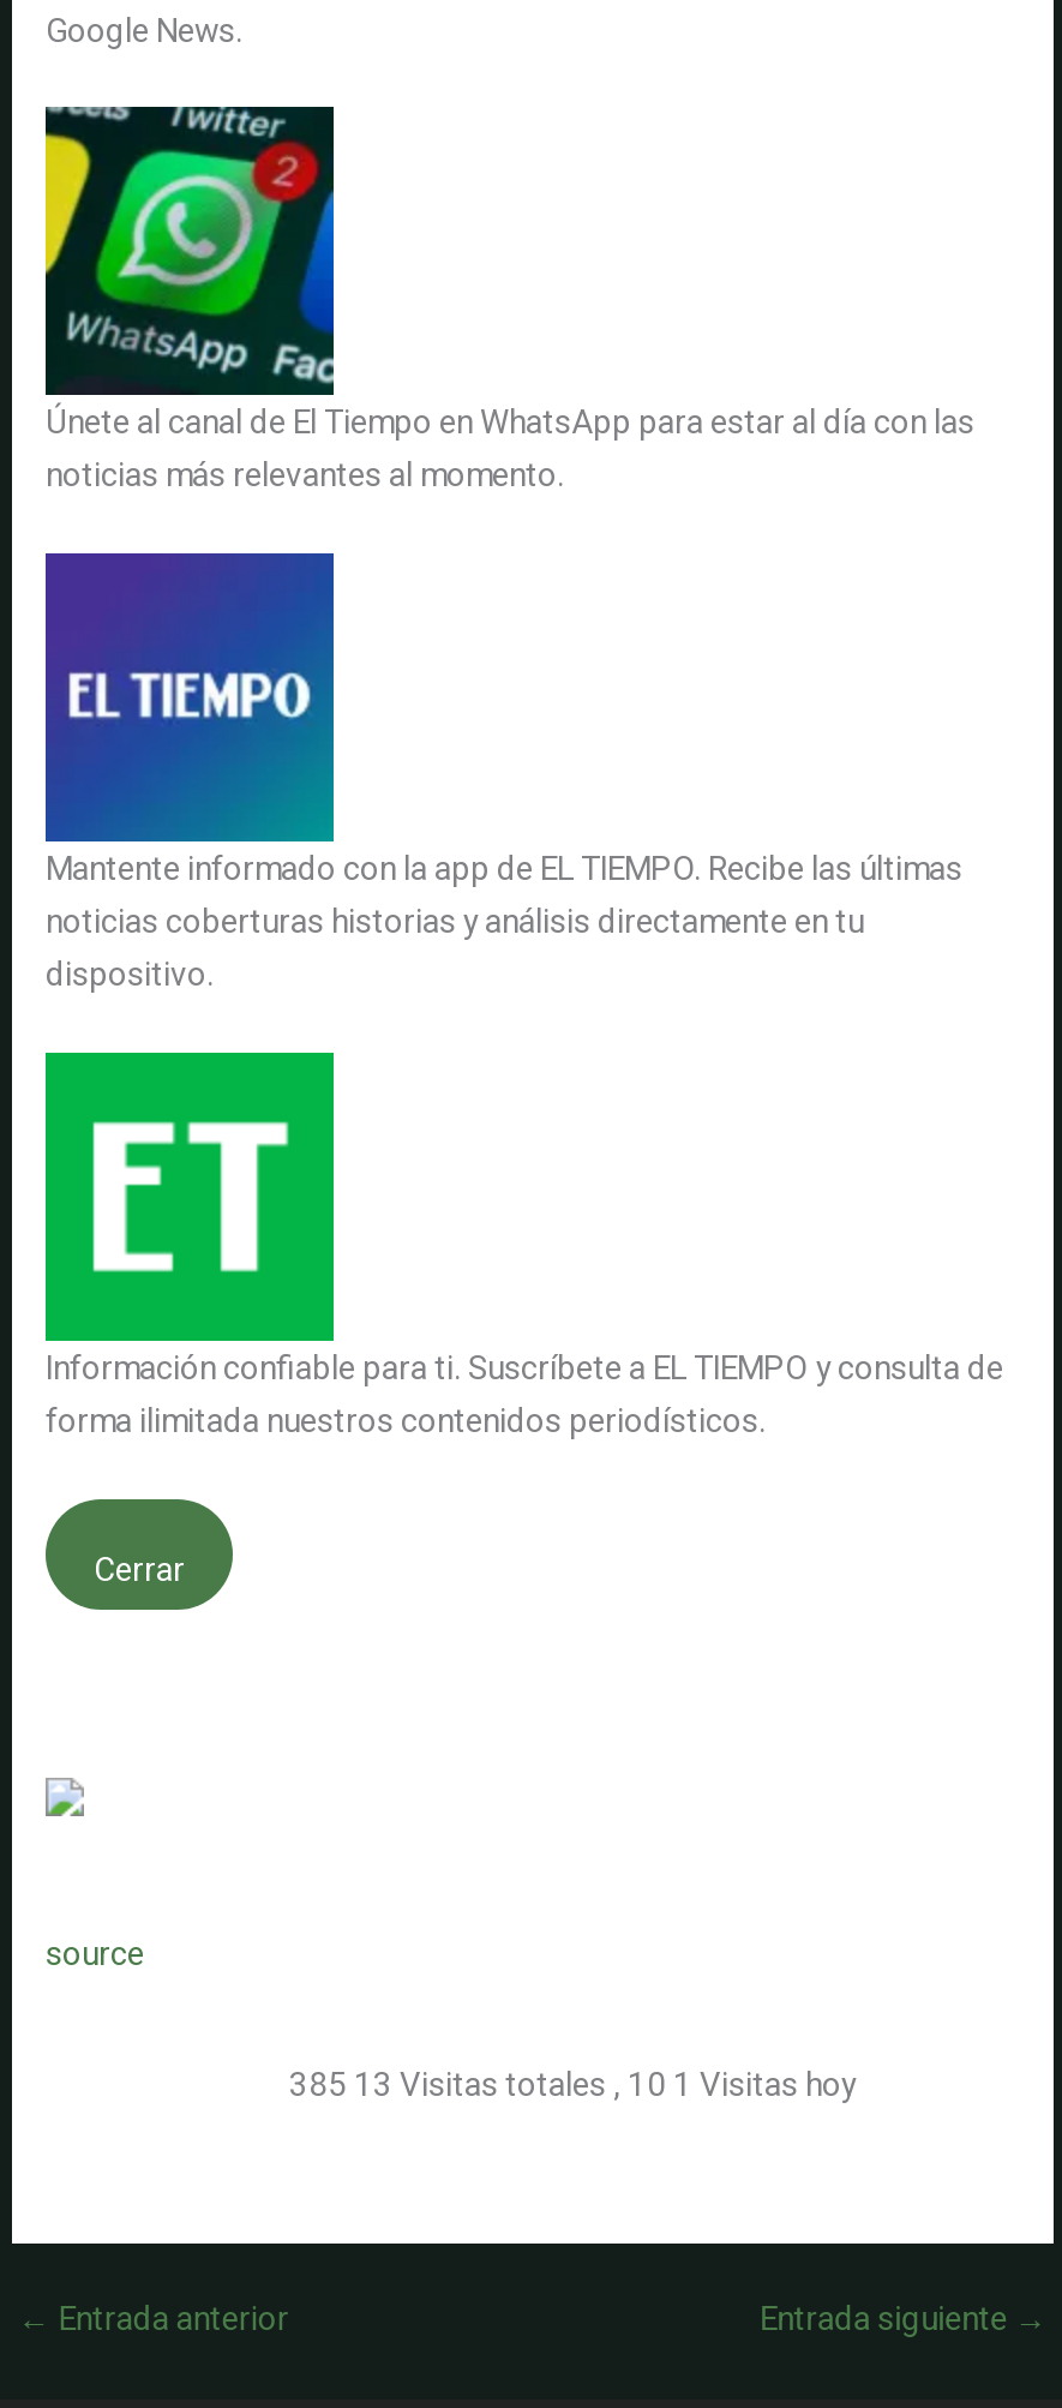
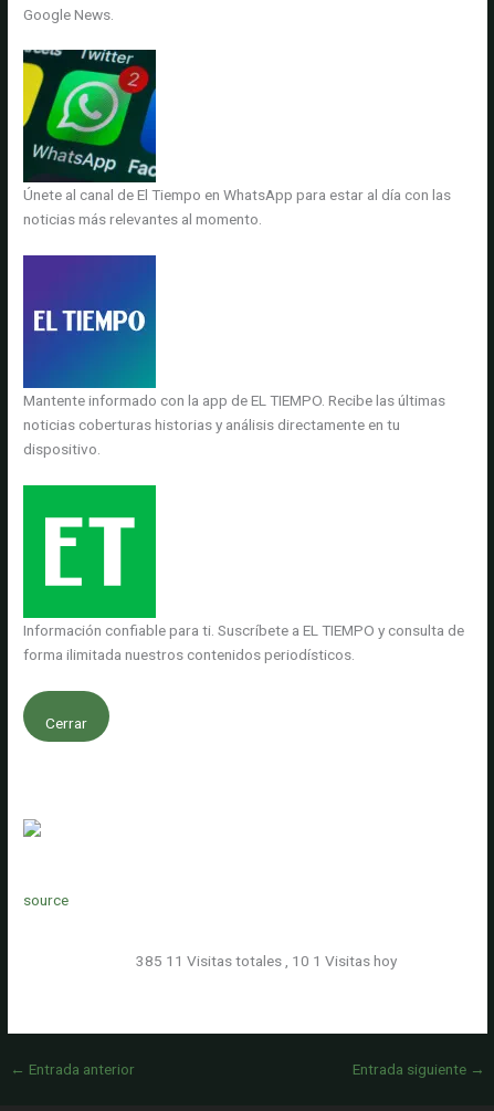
- 385 13 Visitas totales, 10 1 Visitas hoy
+ 385 11 Visitas totales, 10 1 Visitas hoy
